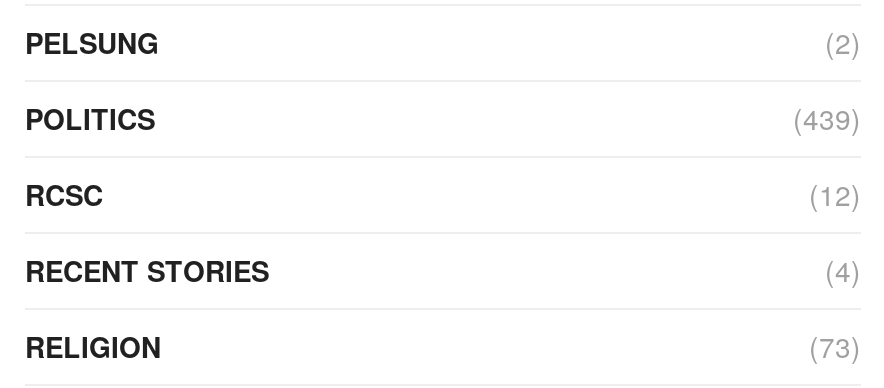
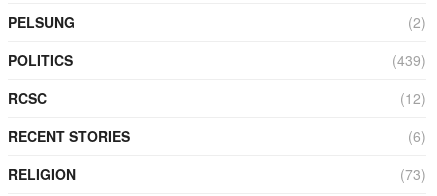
- (4)
+ (6)
